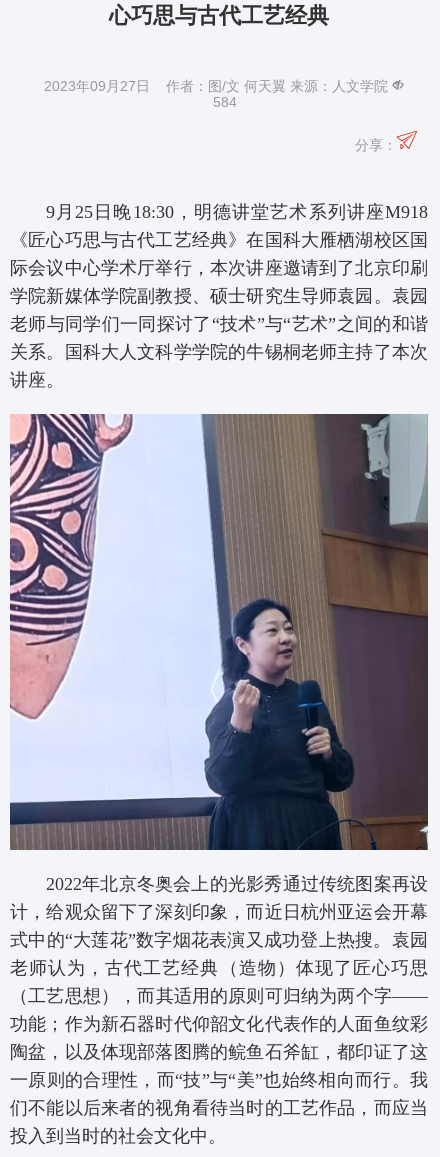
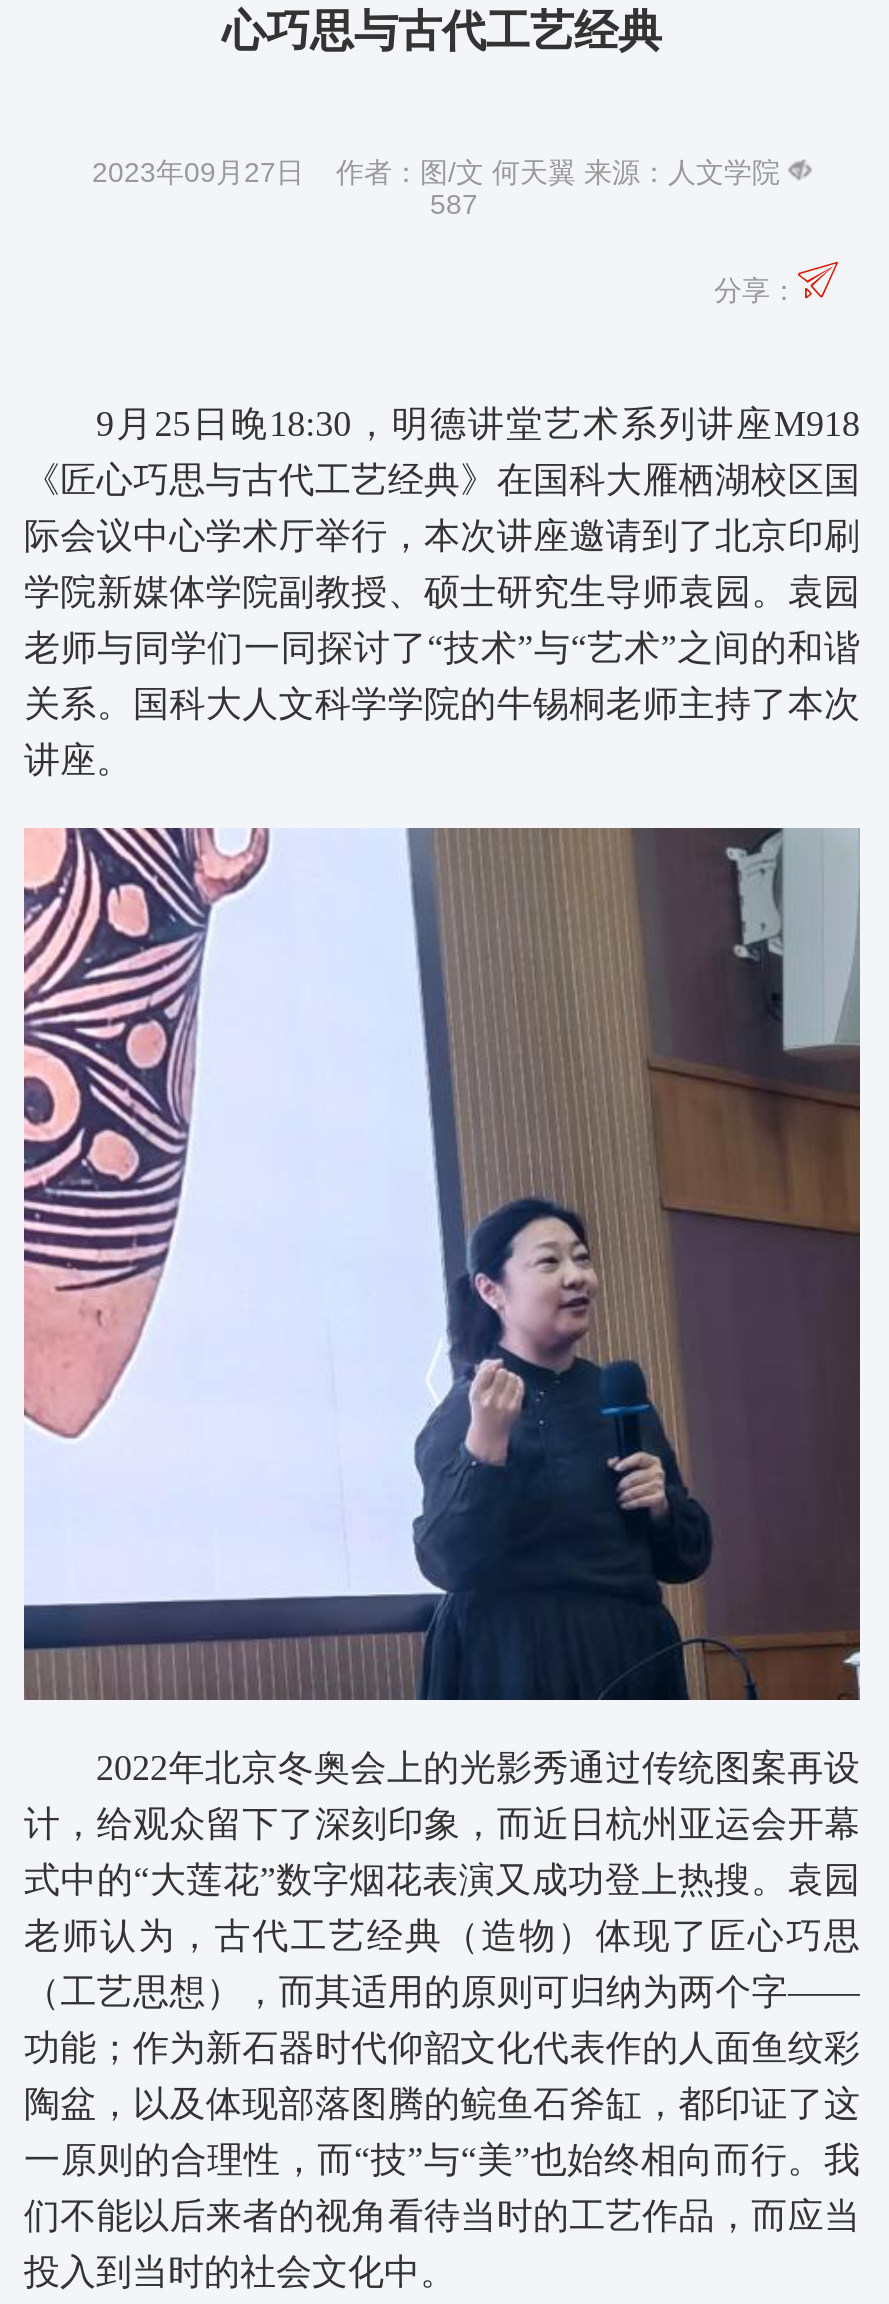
- 584
+ 587
